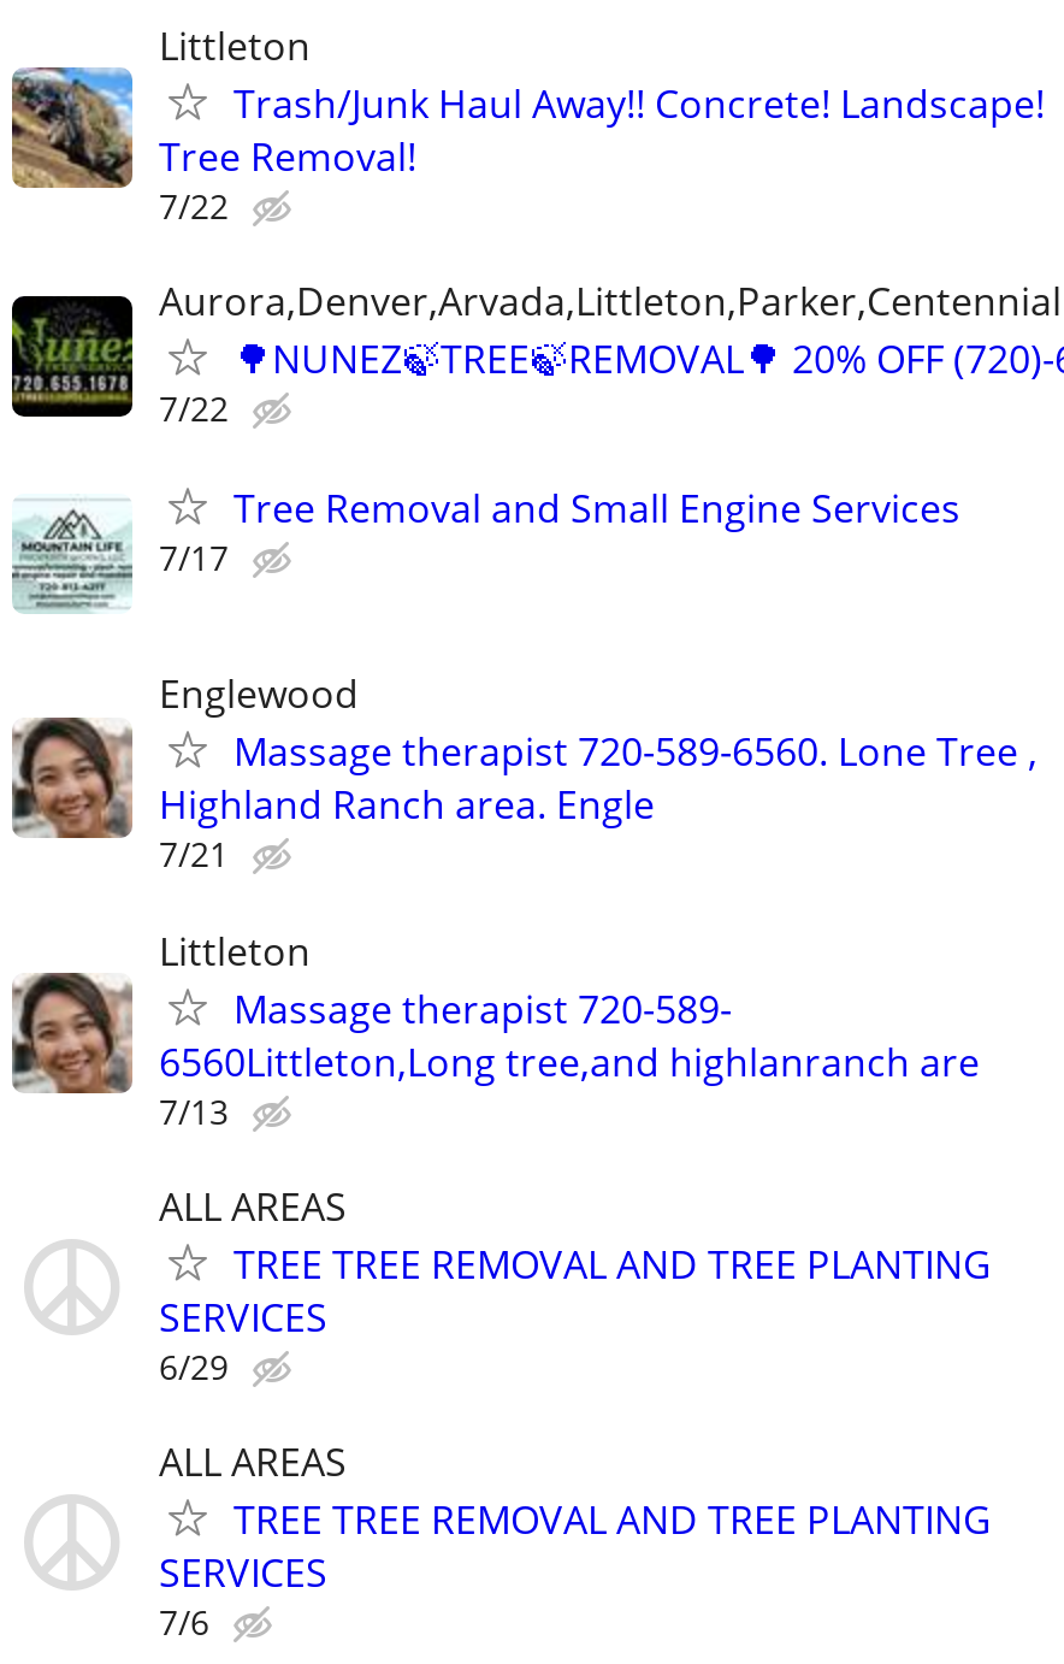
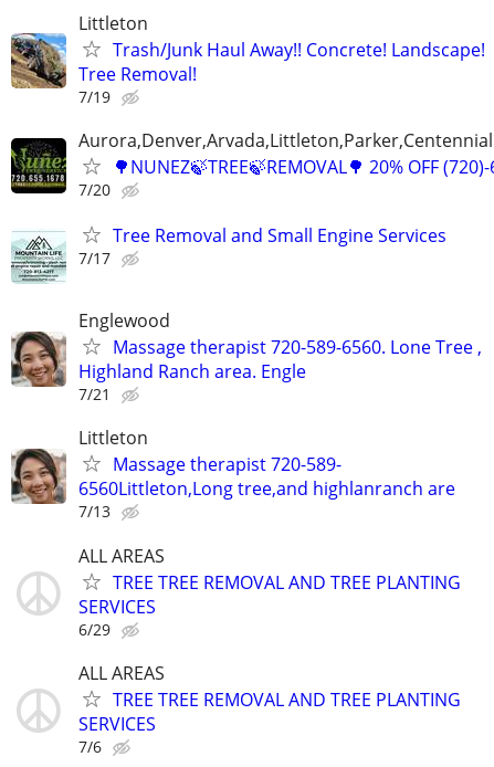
- 7/22
+ 7/19

- 7/22
+ 7/20
